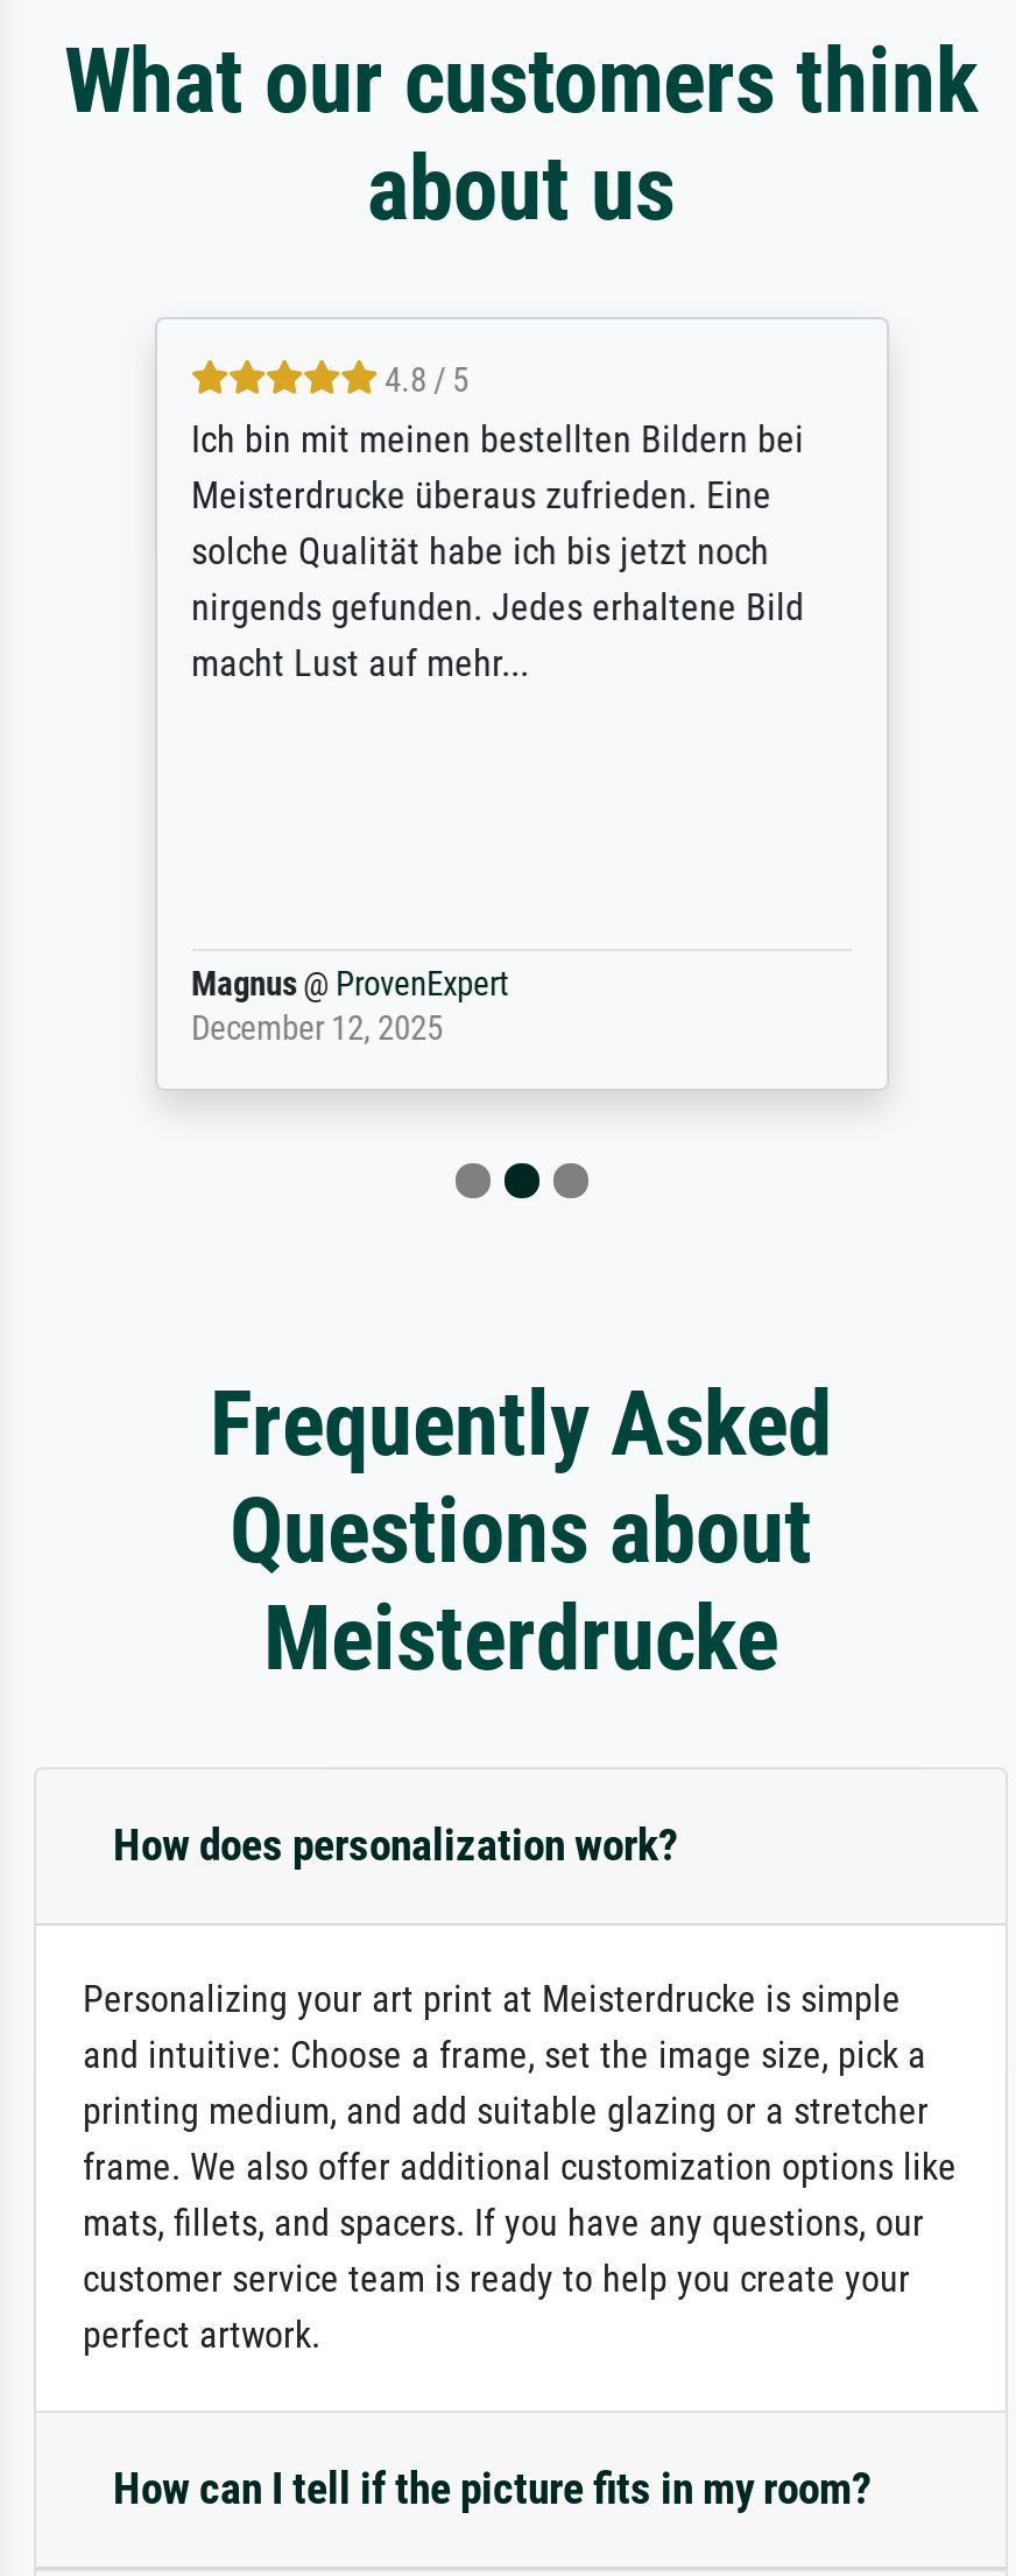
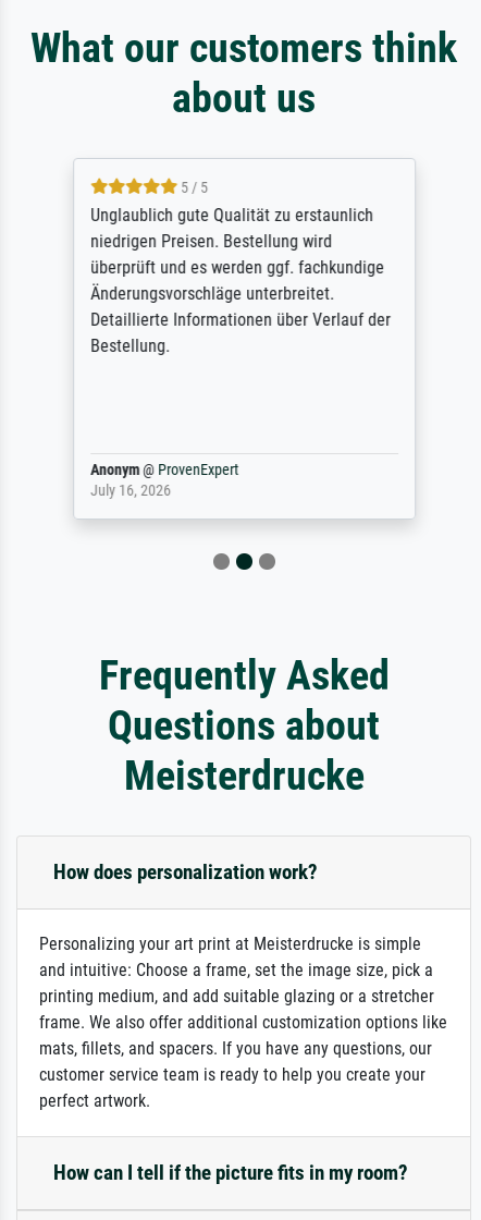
- 4.8 / 5
- Ich bin mit meinen bestellten Bildern bei
- Meisterdrucke überaus zufrieden. Eine
- solche Qualität habe ich bis jetzt noch
- nirgends gefunden. Jedes erhaltene Bild
- macht Lust auf mehr...
+ 5 / 5
+ Unglaublich gute Qualität zu erstaunlich
+ niedrigen Preisen. Bestellung wird
+ überprüft und es werden ggf. fachkundige
+ Änderungsvorschläge unterbreitet.
+ Detaillierte Informationen über Verlauf der
+ Bestellung.

- Magnus @ ProvenExpert
- December 12, 2025
+ Anonym @ ProvenExpert
+ July 16, 2026
